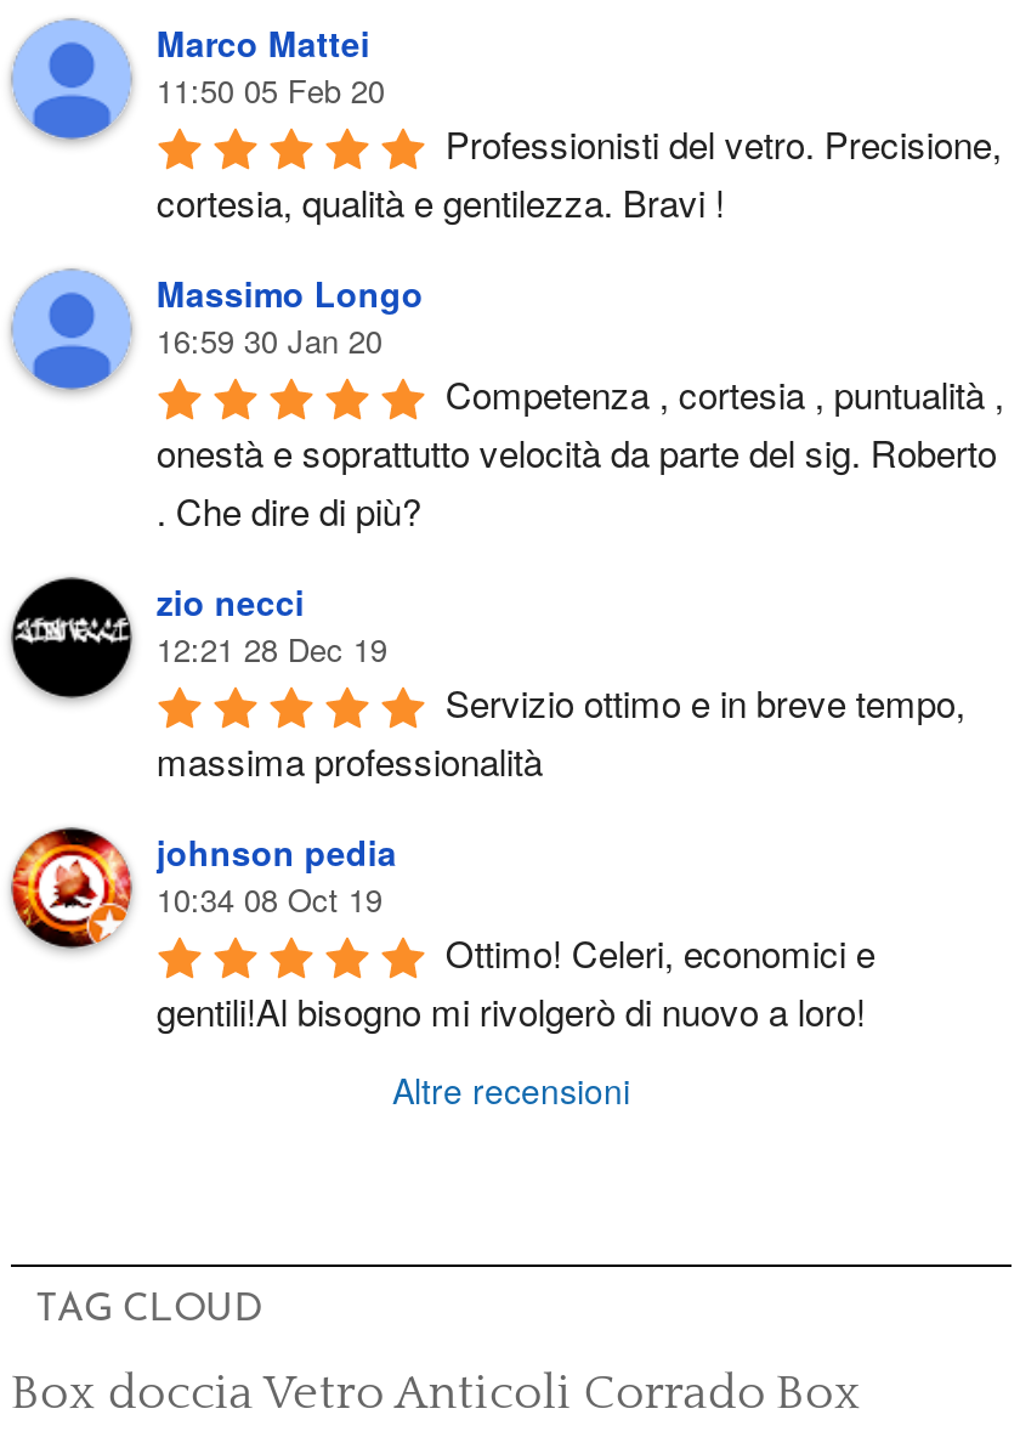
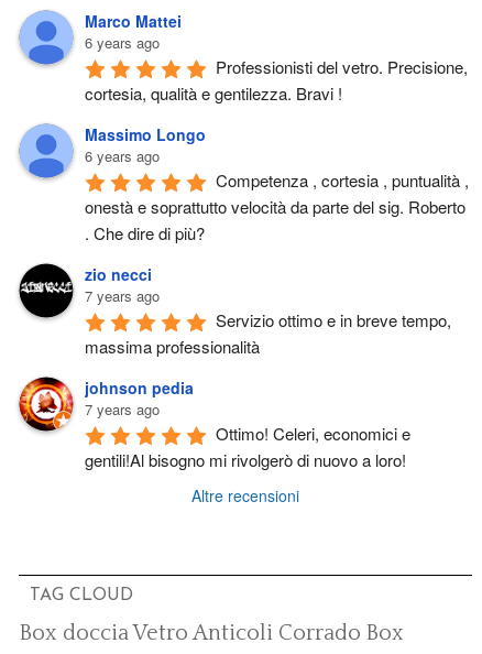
- 11:50 05 Feb 20
+ 6 years ago

- 16:59 30 Jan 20
+ 6 years ago

- 12:21 28 Dec 19
+ 7 years ago

- 10:34 08 Oct 19
+ 7 years ago
